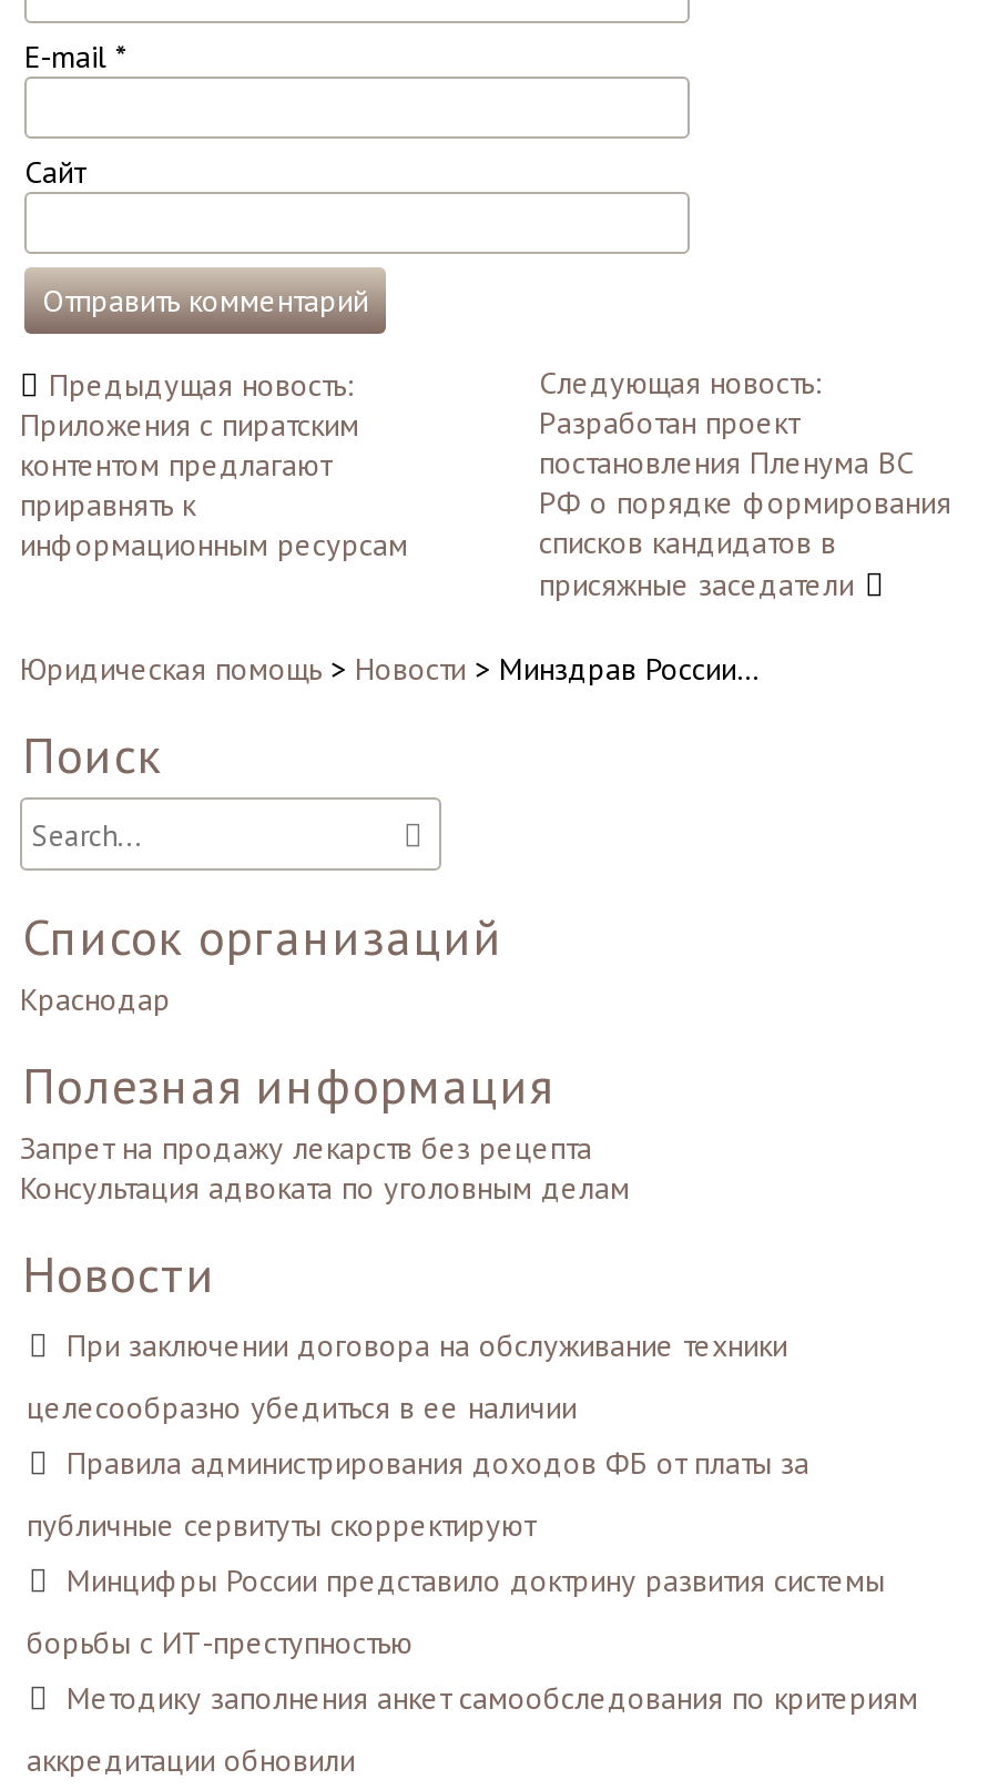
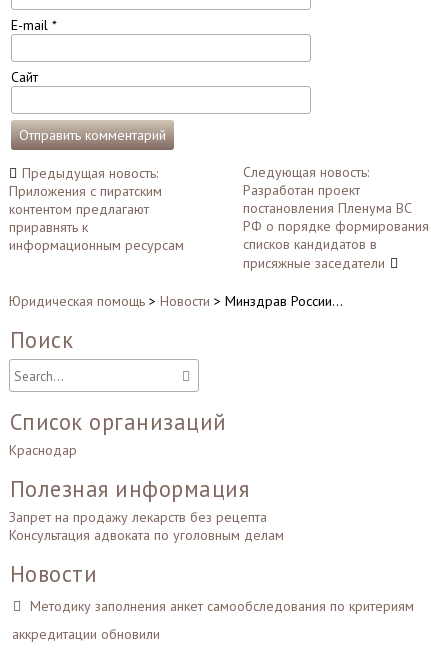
- При заключении договора на обслуживание техники
- целесообразно убедиться в ее наличии
- Правила администрирования доходов ФБ от платы за
- публичные сервитуты скорректируют
- Минцифры России представило доктрину развития системы
- борьбы с ИТ-преступностью
